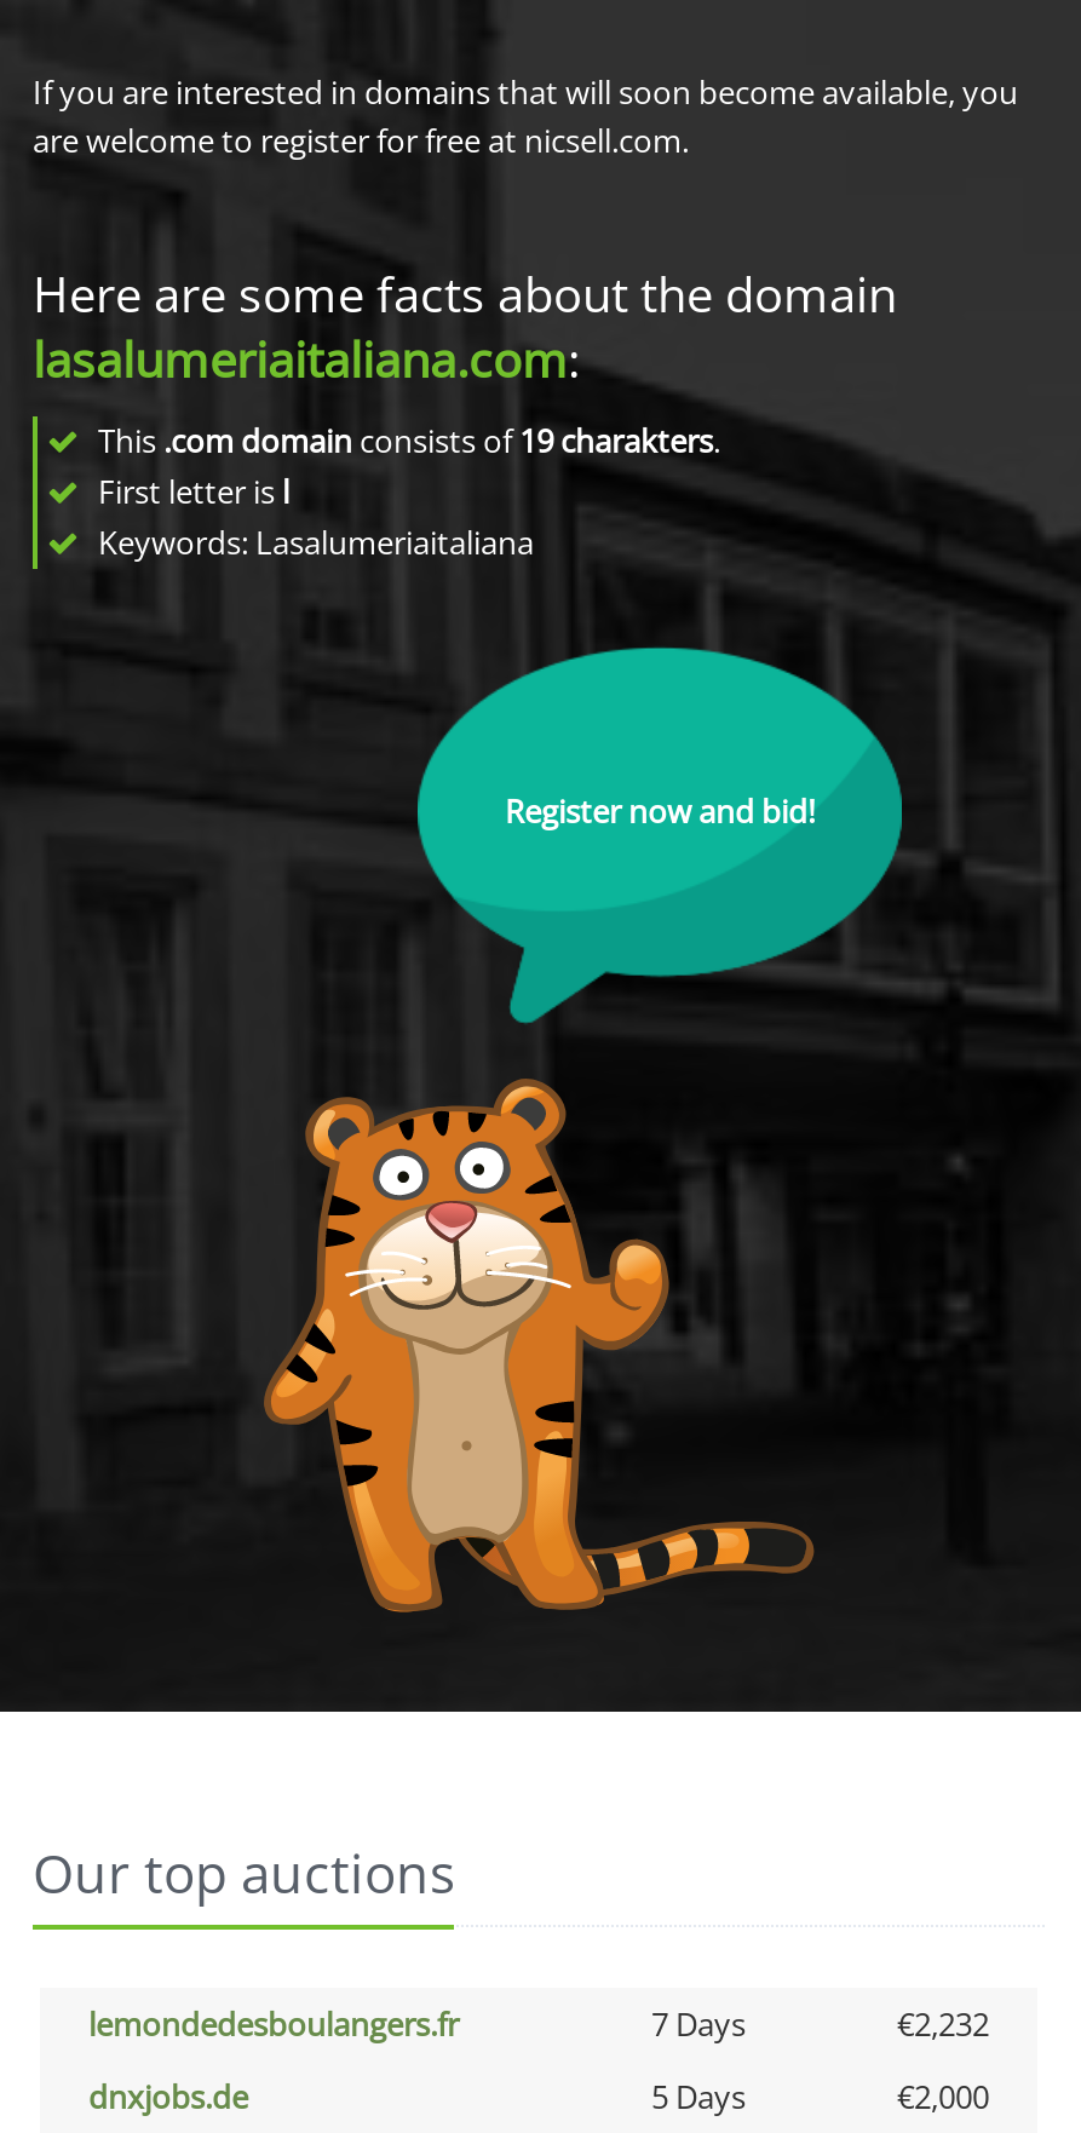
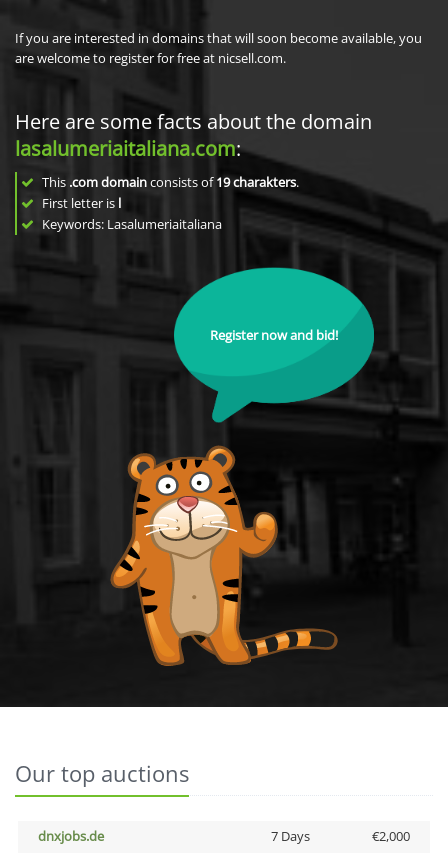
- lemondedesboulangers.fr
- 7 Days
- €2,232

- 5 Days
+ 7 Days
